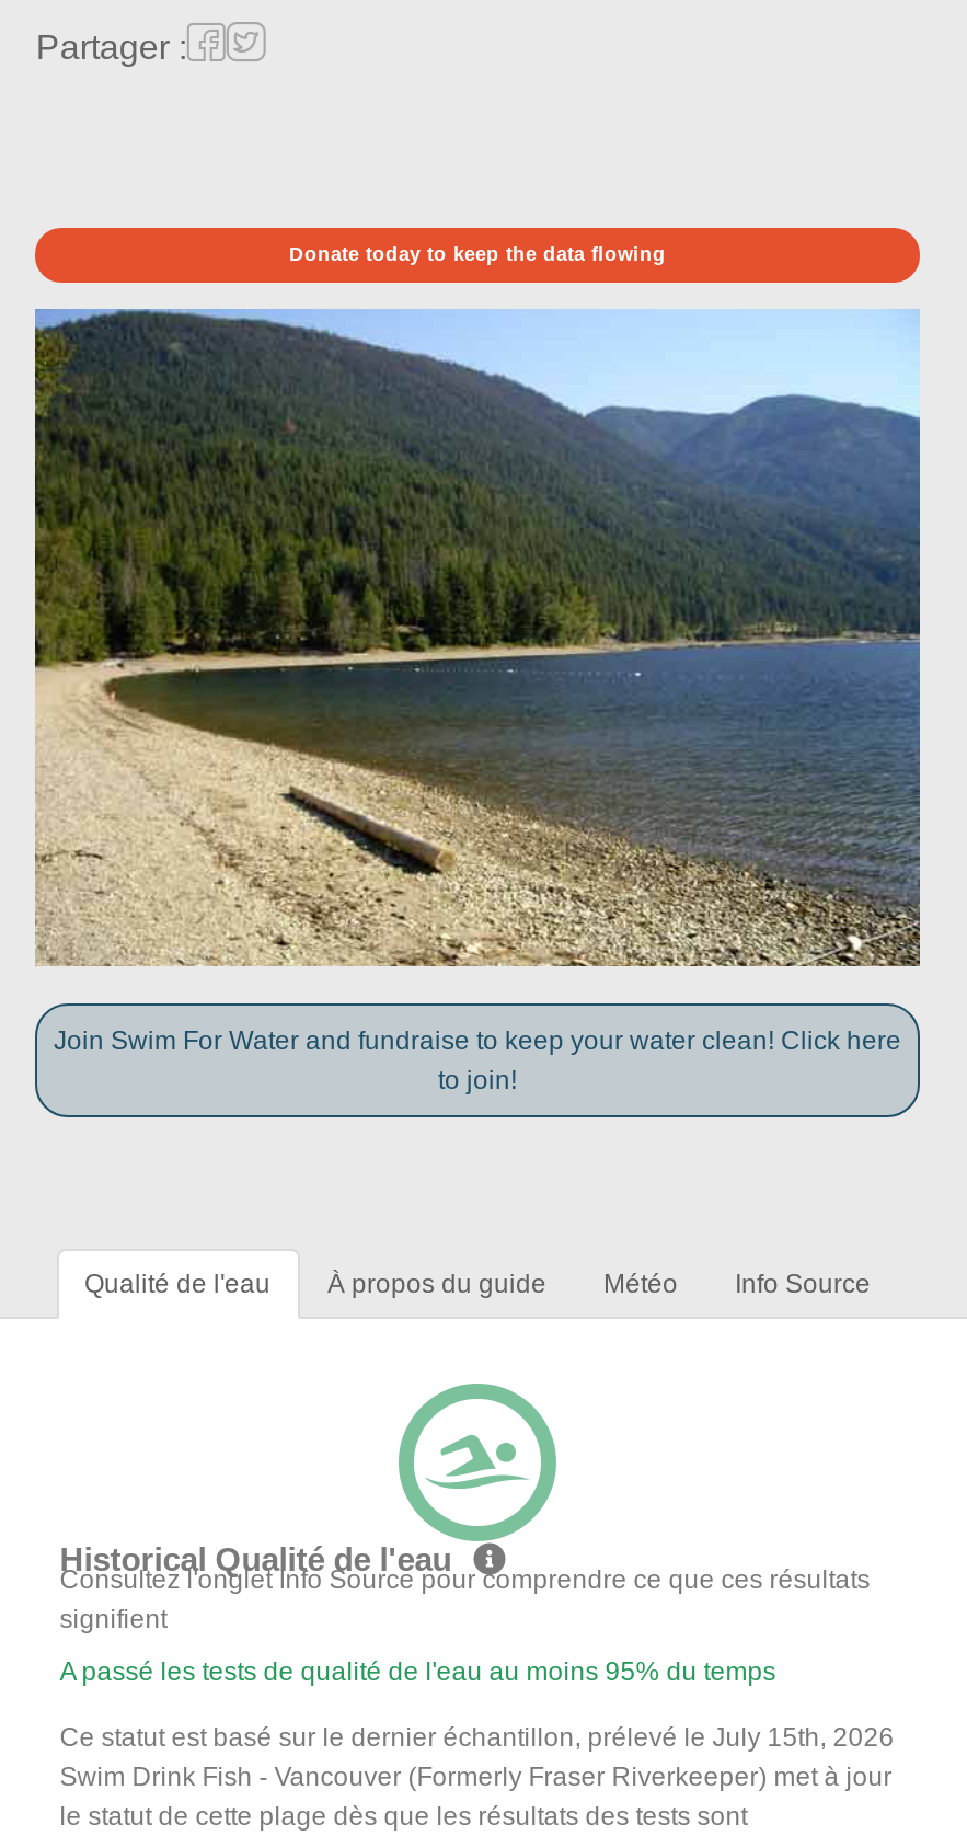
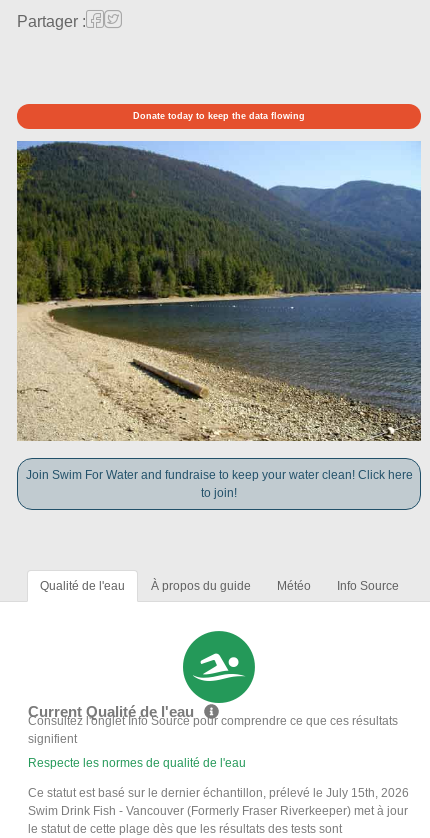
- [image]
- Historical Qualité de l'eau
+ [image]
+ Current Qualité de l'eau

- A passé les tests de qualité de l'eau au moins 95% du temps
+ Respecte les normes de qualité de l'eau
